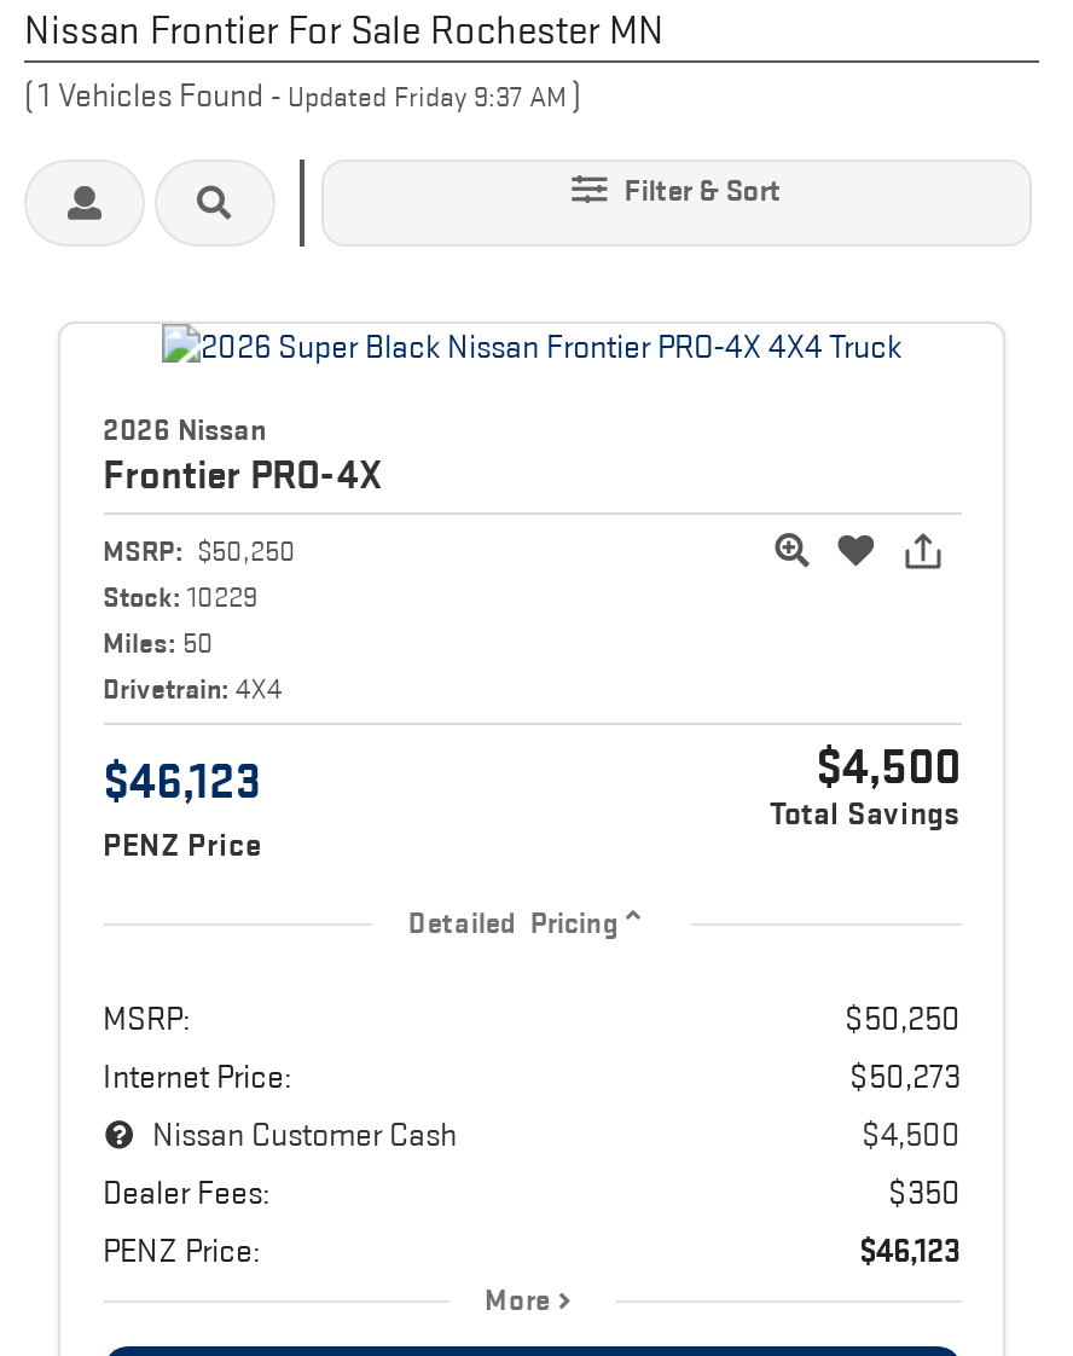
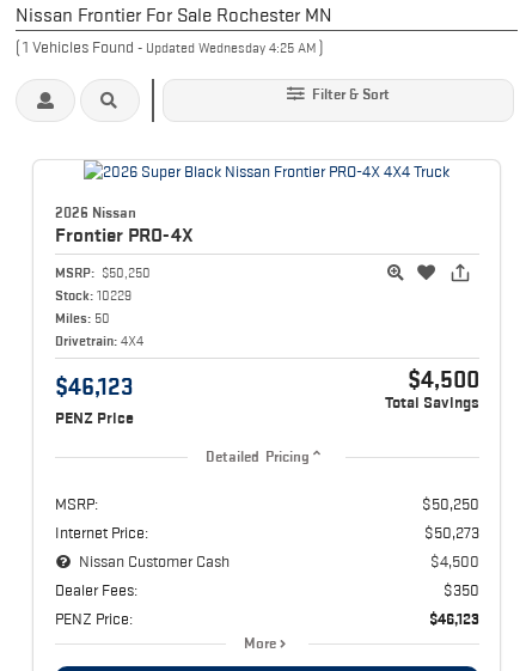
- (1 Vehicles Found - Updated Friday 9:37 AM)
+ (1 Vehicles Found - Updated Wednesday 4:25 AM)
